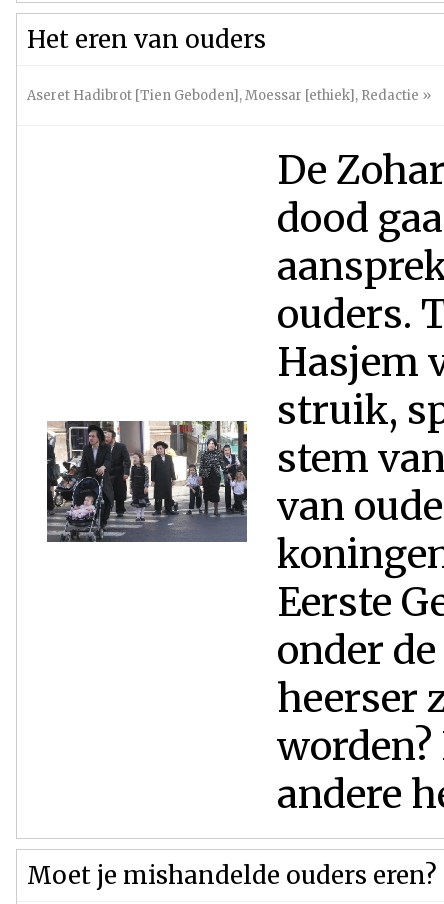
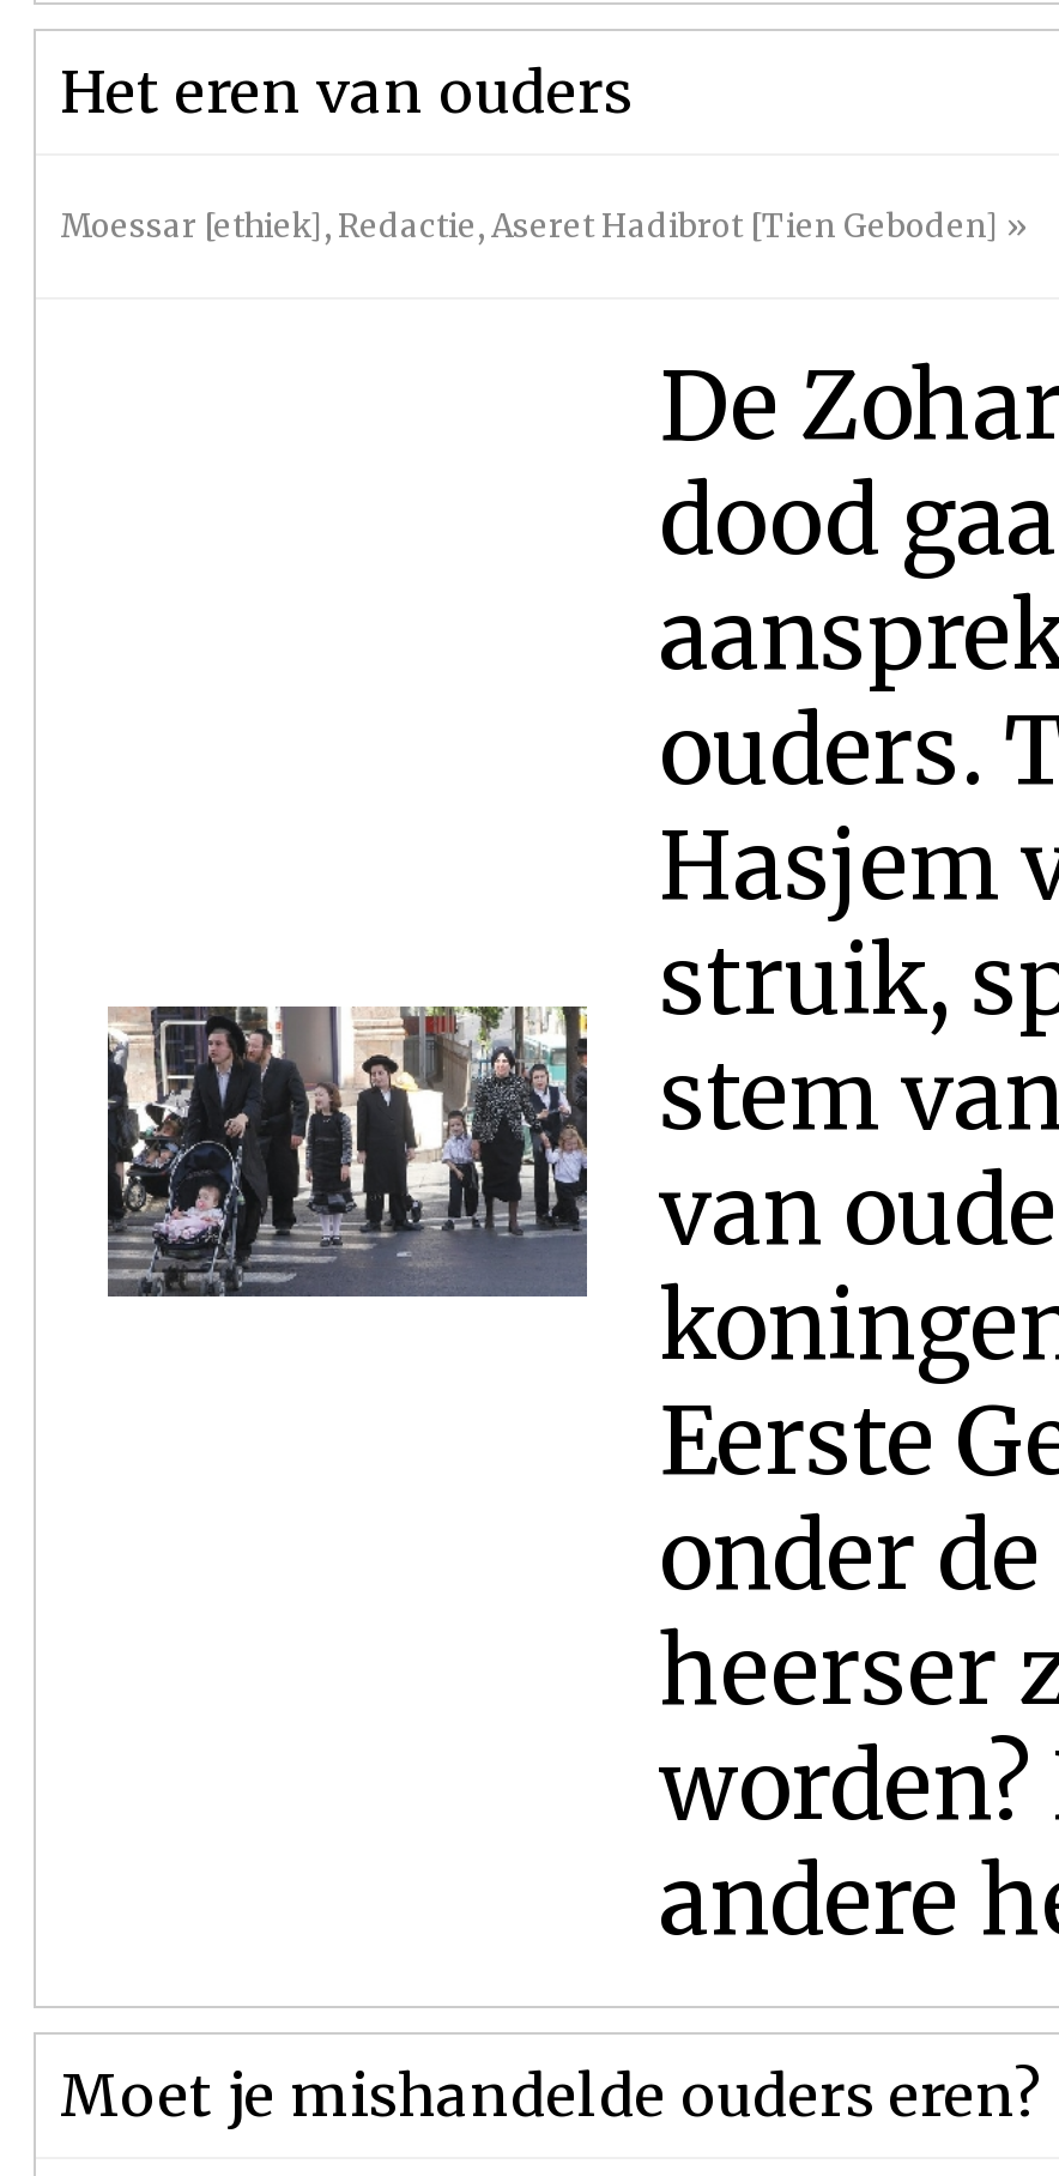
- Aseret Hadibrot [Tien Geboden], Moessar [ethiek], Redactie»
+ Moessar [ethiek], Redactie, Aseret Hadibrot [Tien Geboden]»
